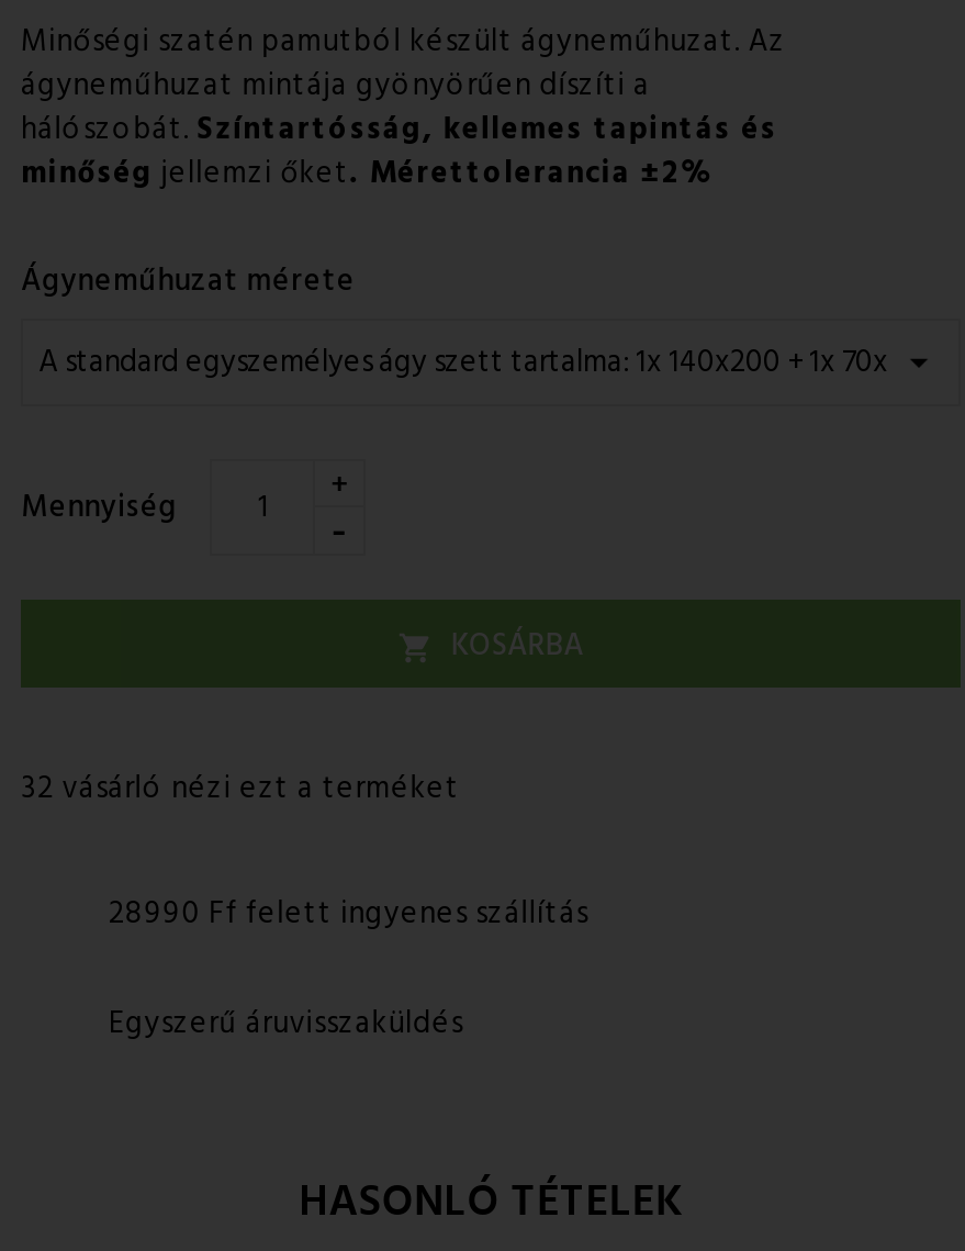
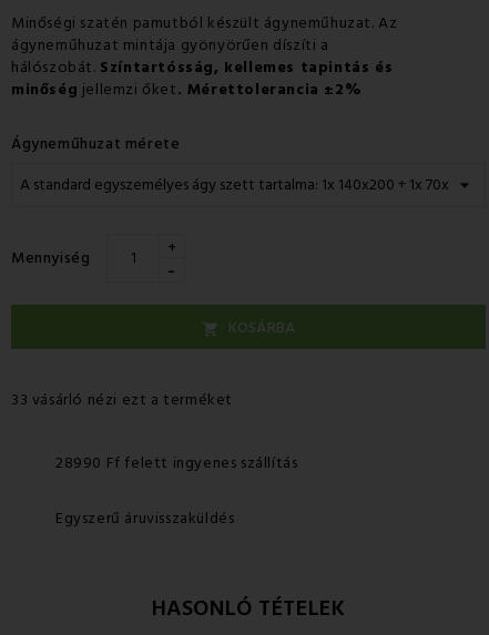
- 32 vásárló nézi ezt a terméket
+ 33 vásárló nézi ezt a terméket
